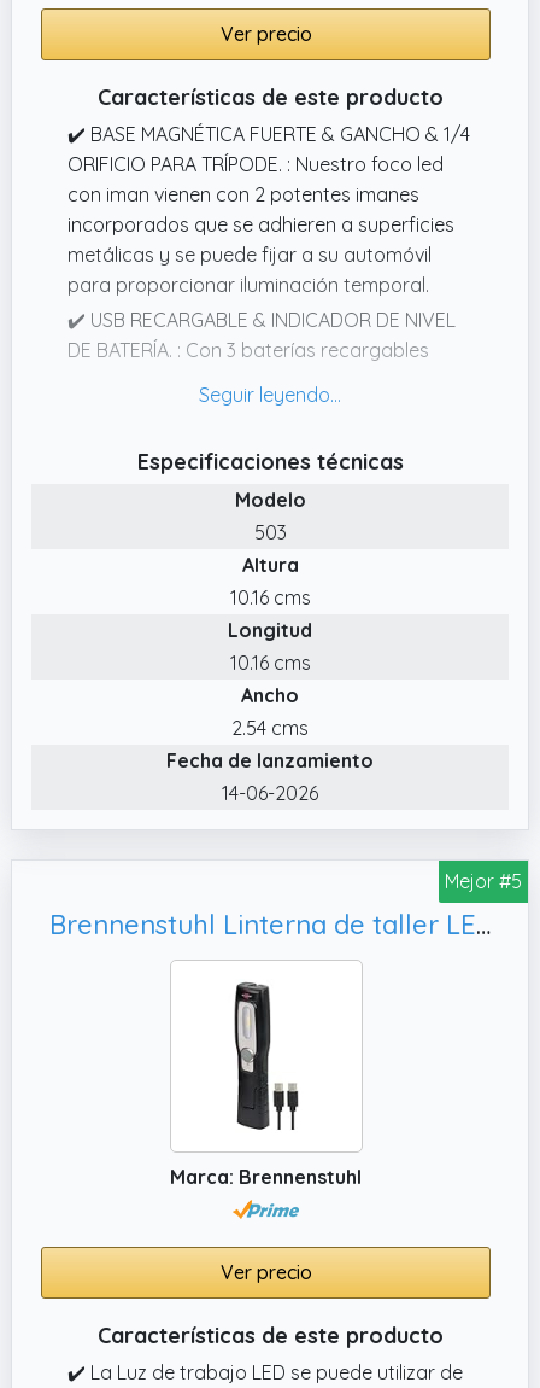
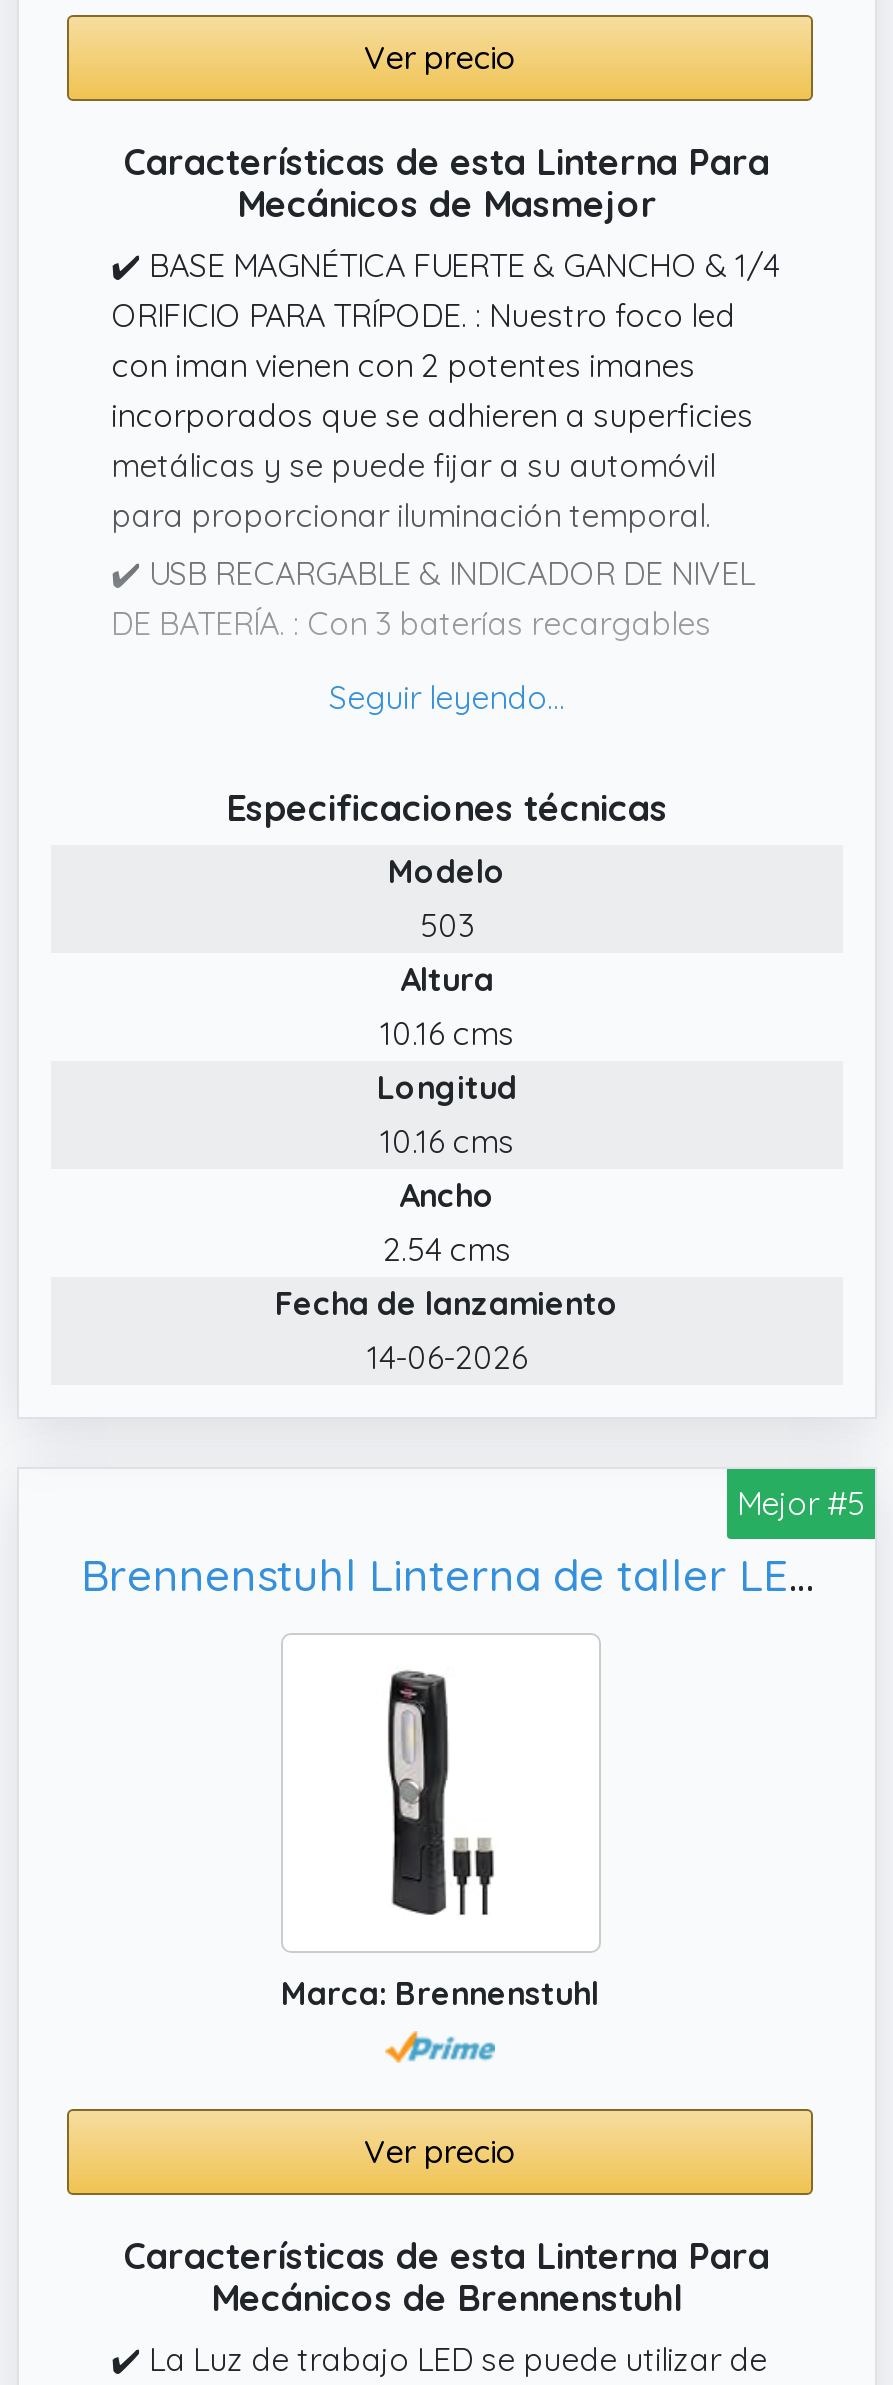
- Características de este producto
+ Características de esta Linterna Para
+ Mecánicos de Masmejor

- Características de este producto
+ Características de esta Linterna Para
+ Mecánicos de Brennenstuhl
